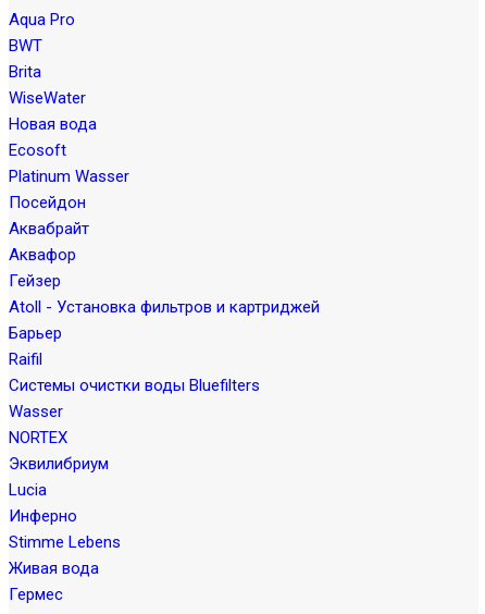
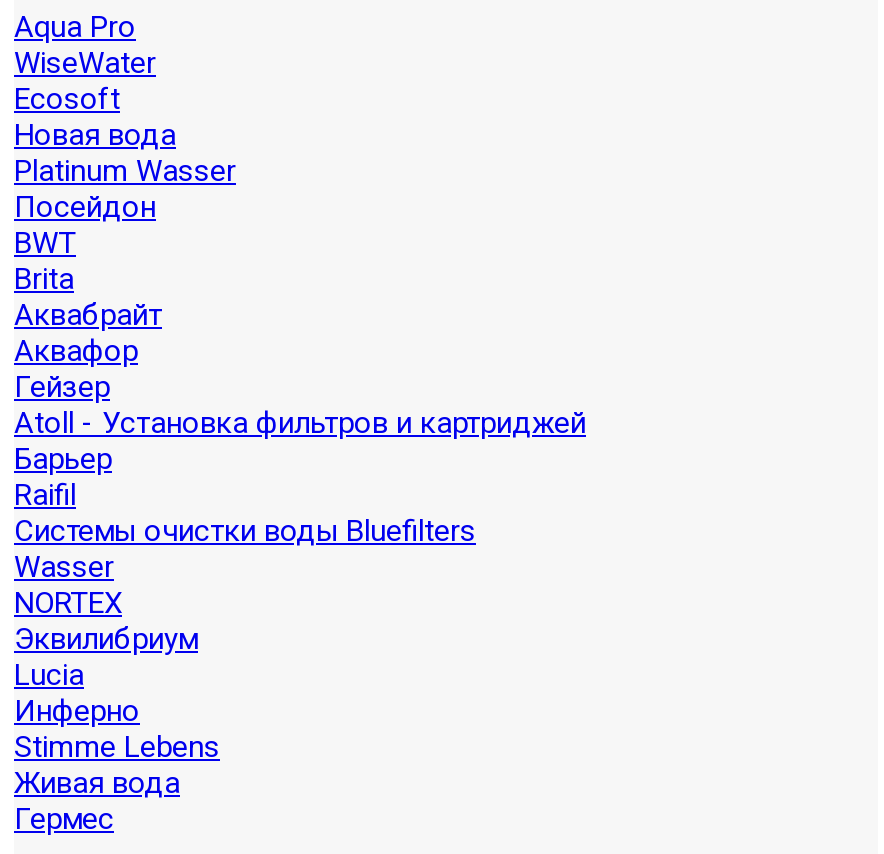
moved down: BWT

moved down: Brita

moved up: WiseWater | Новая вода | Ecosoft | Platinum Wasser | Посейдон
